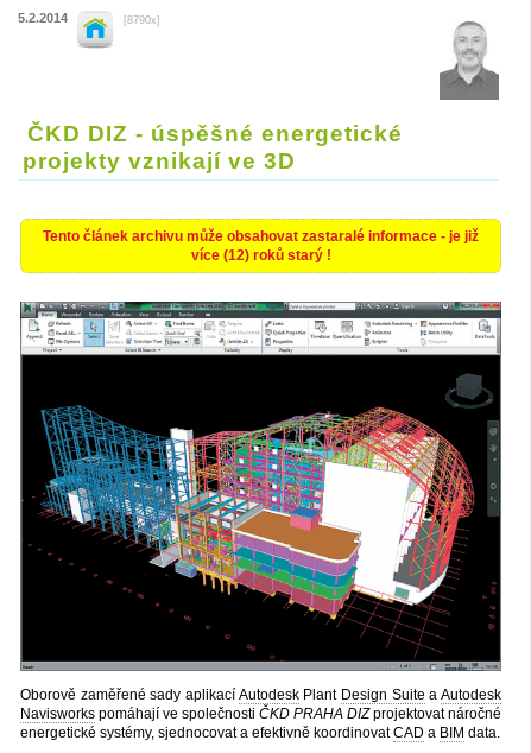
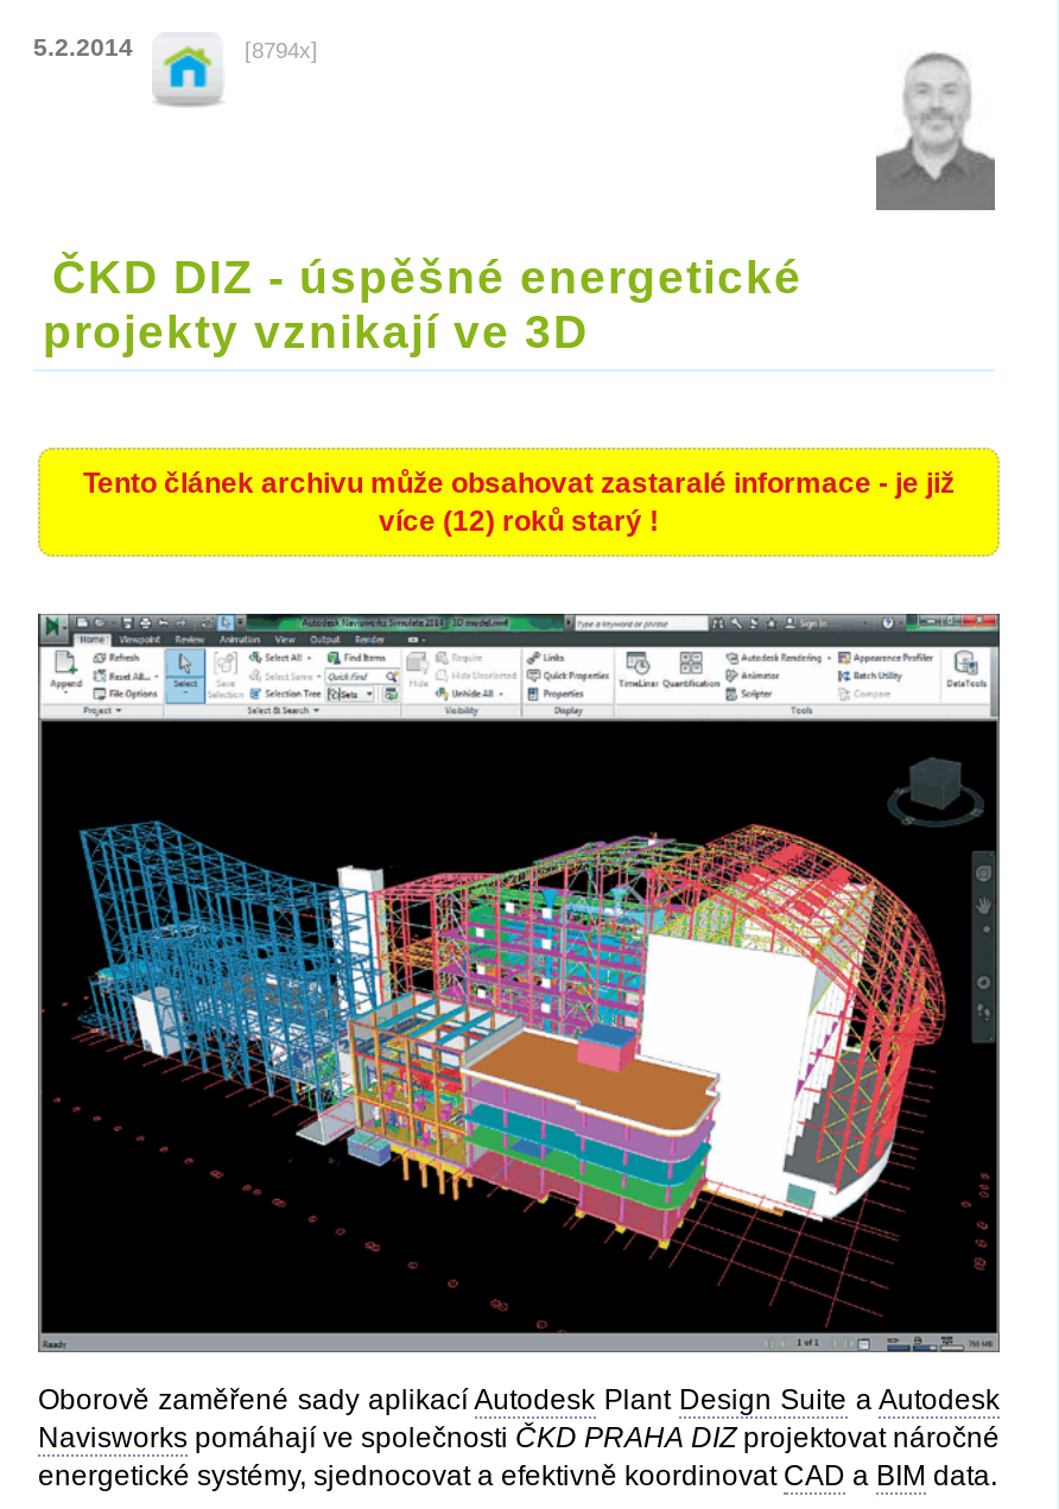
- [8790x]
+ [8794x]
